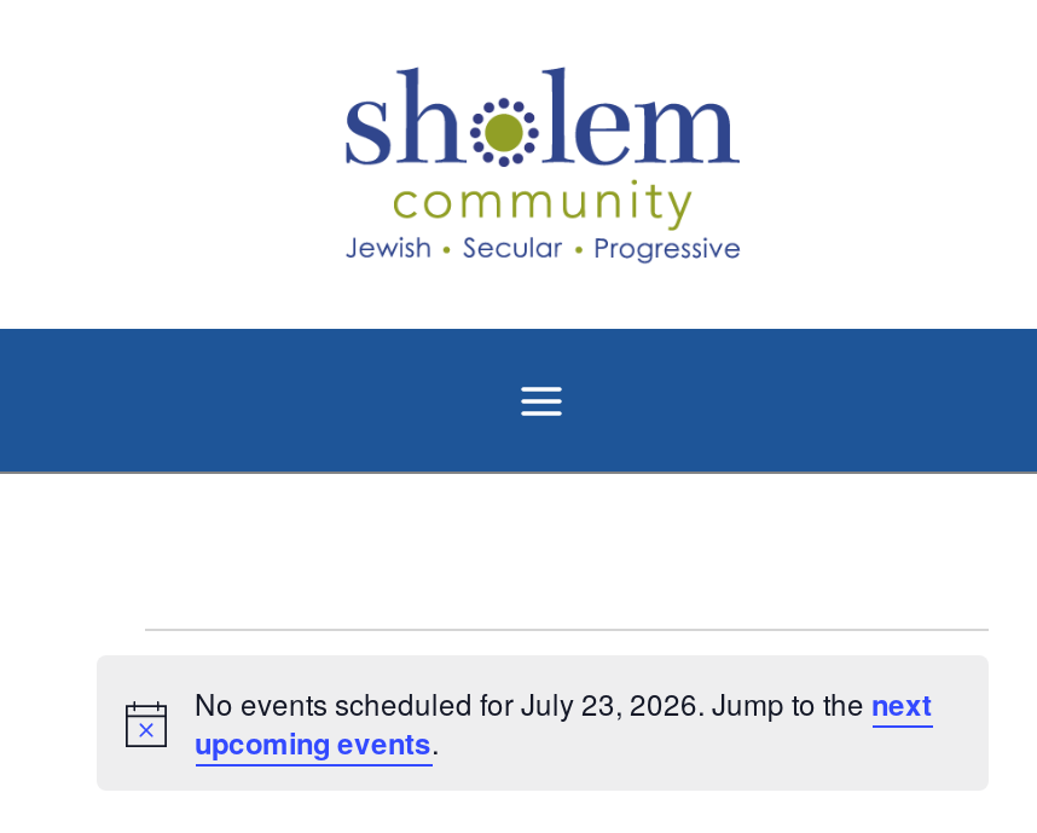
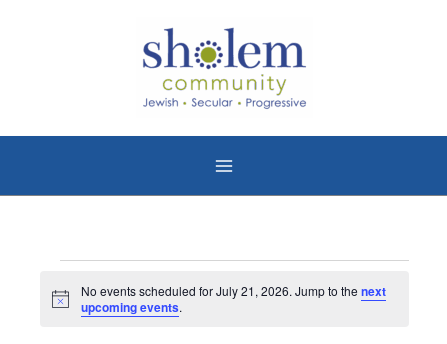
- No events scheduled for July 23, 2026. Jump to the next
+ No events scheduled for July 21, 2026. Jump to the next
